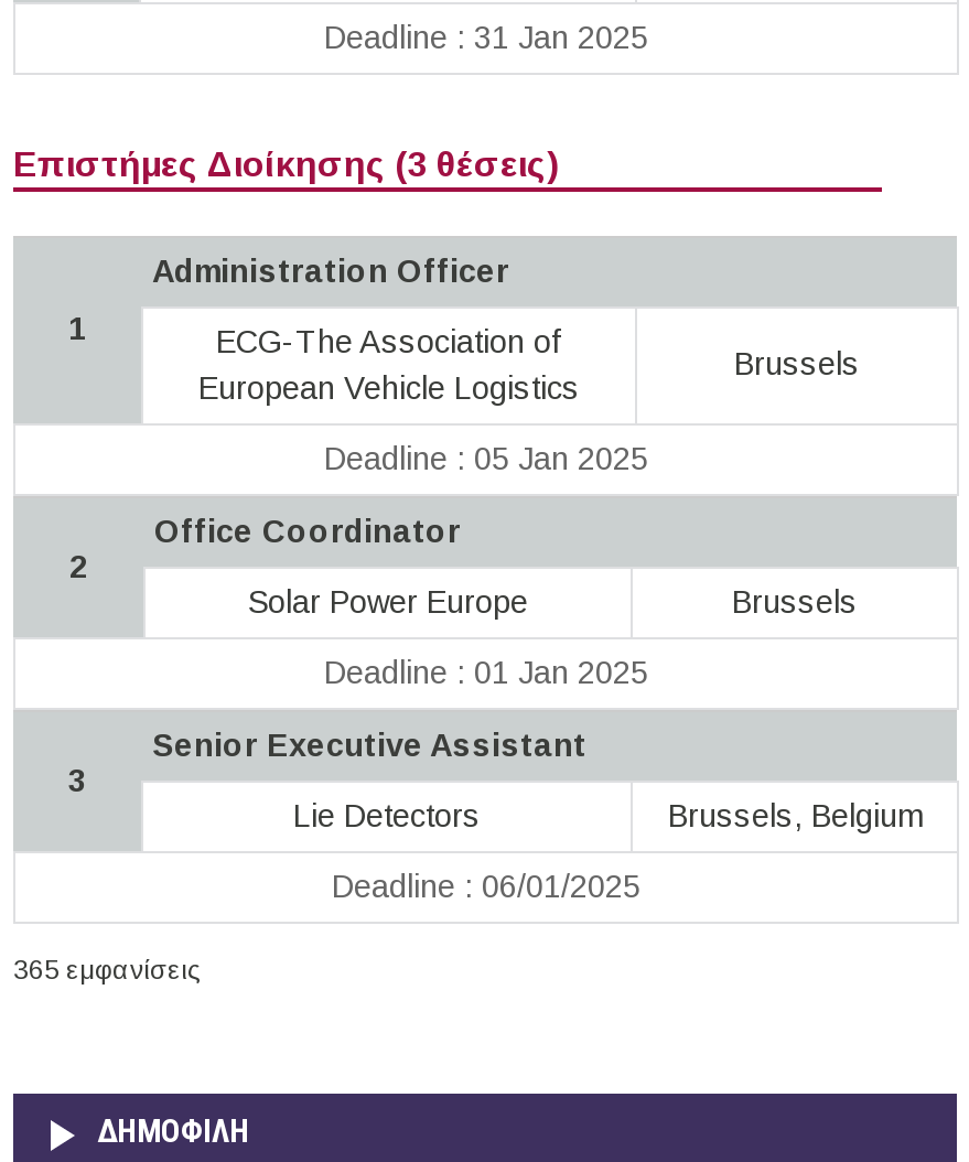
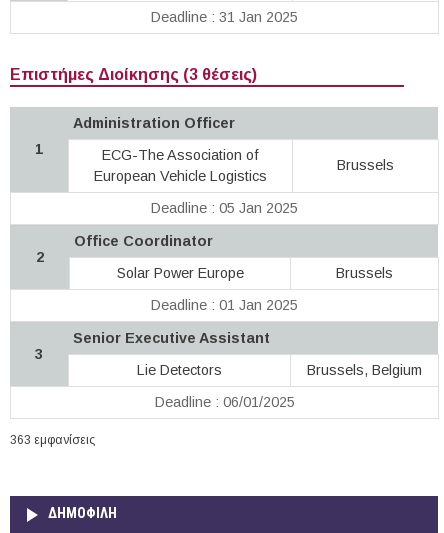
- 365 εμφανίσεις
+ 363 εμφανίσεις
